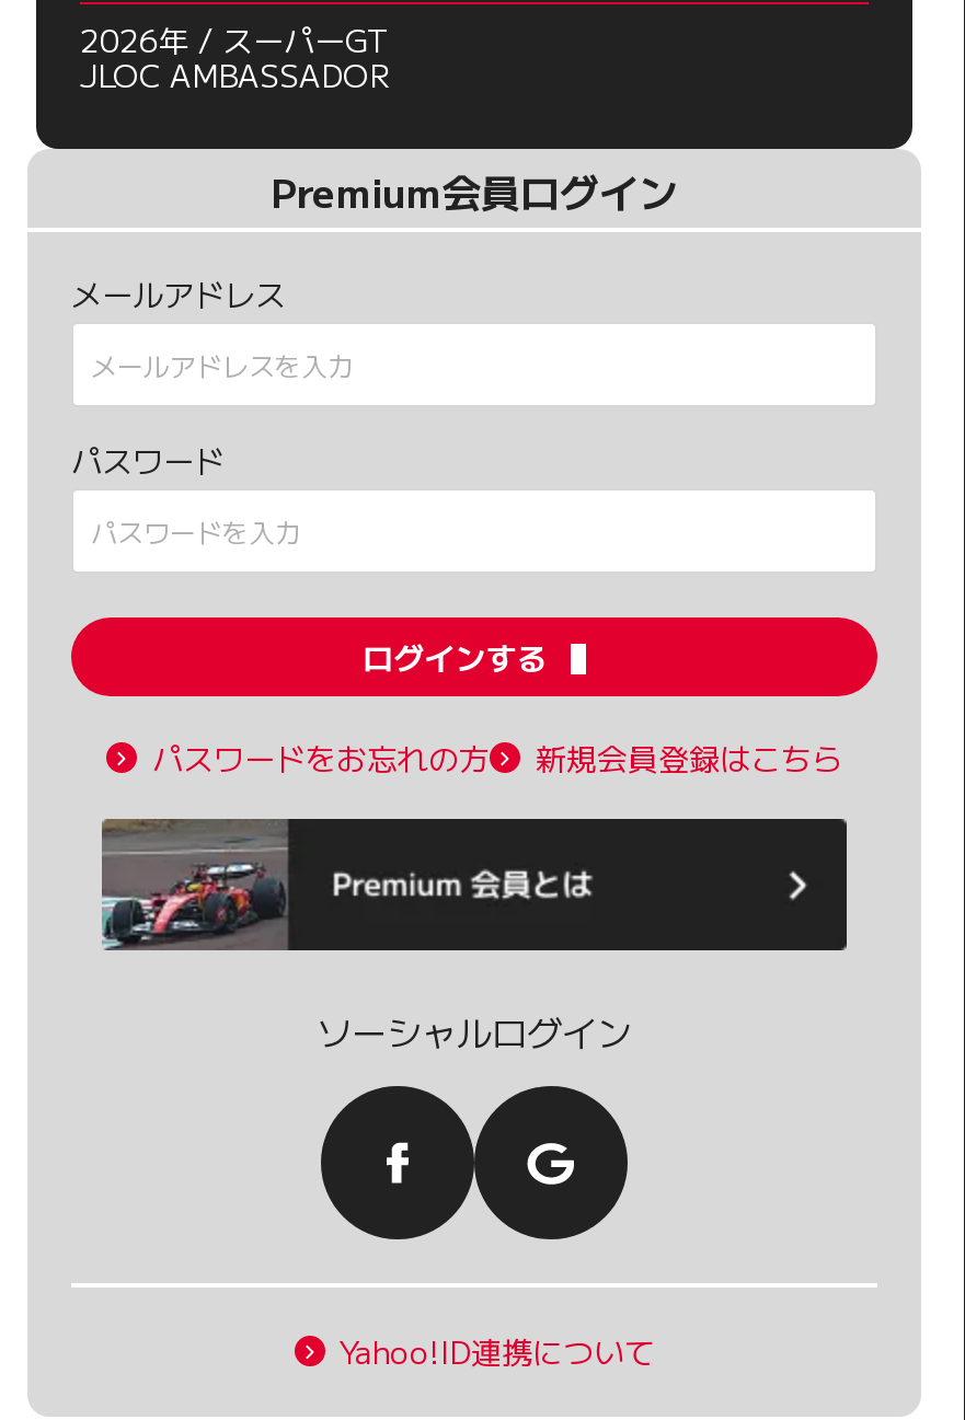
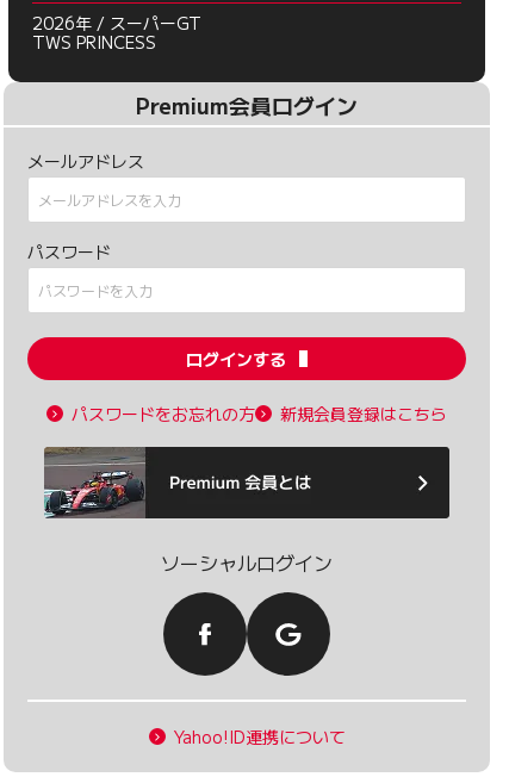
- JLOC AMBASSADOR
+ TWS PRINCESS
